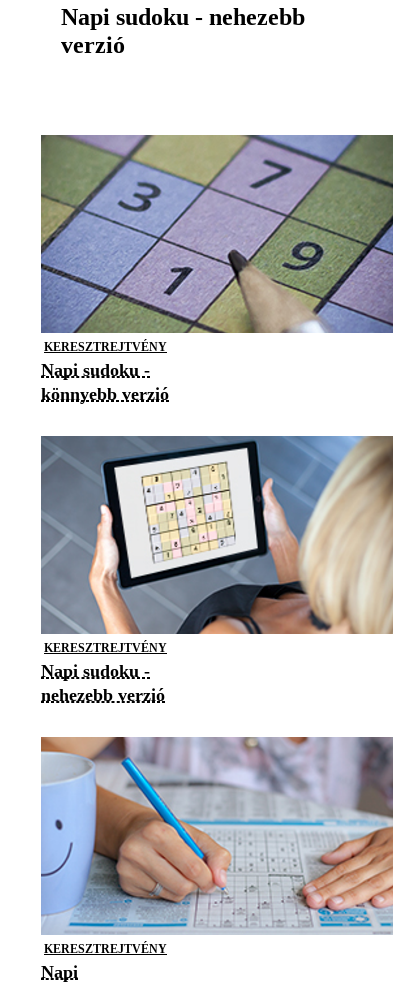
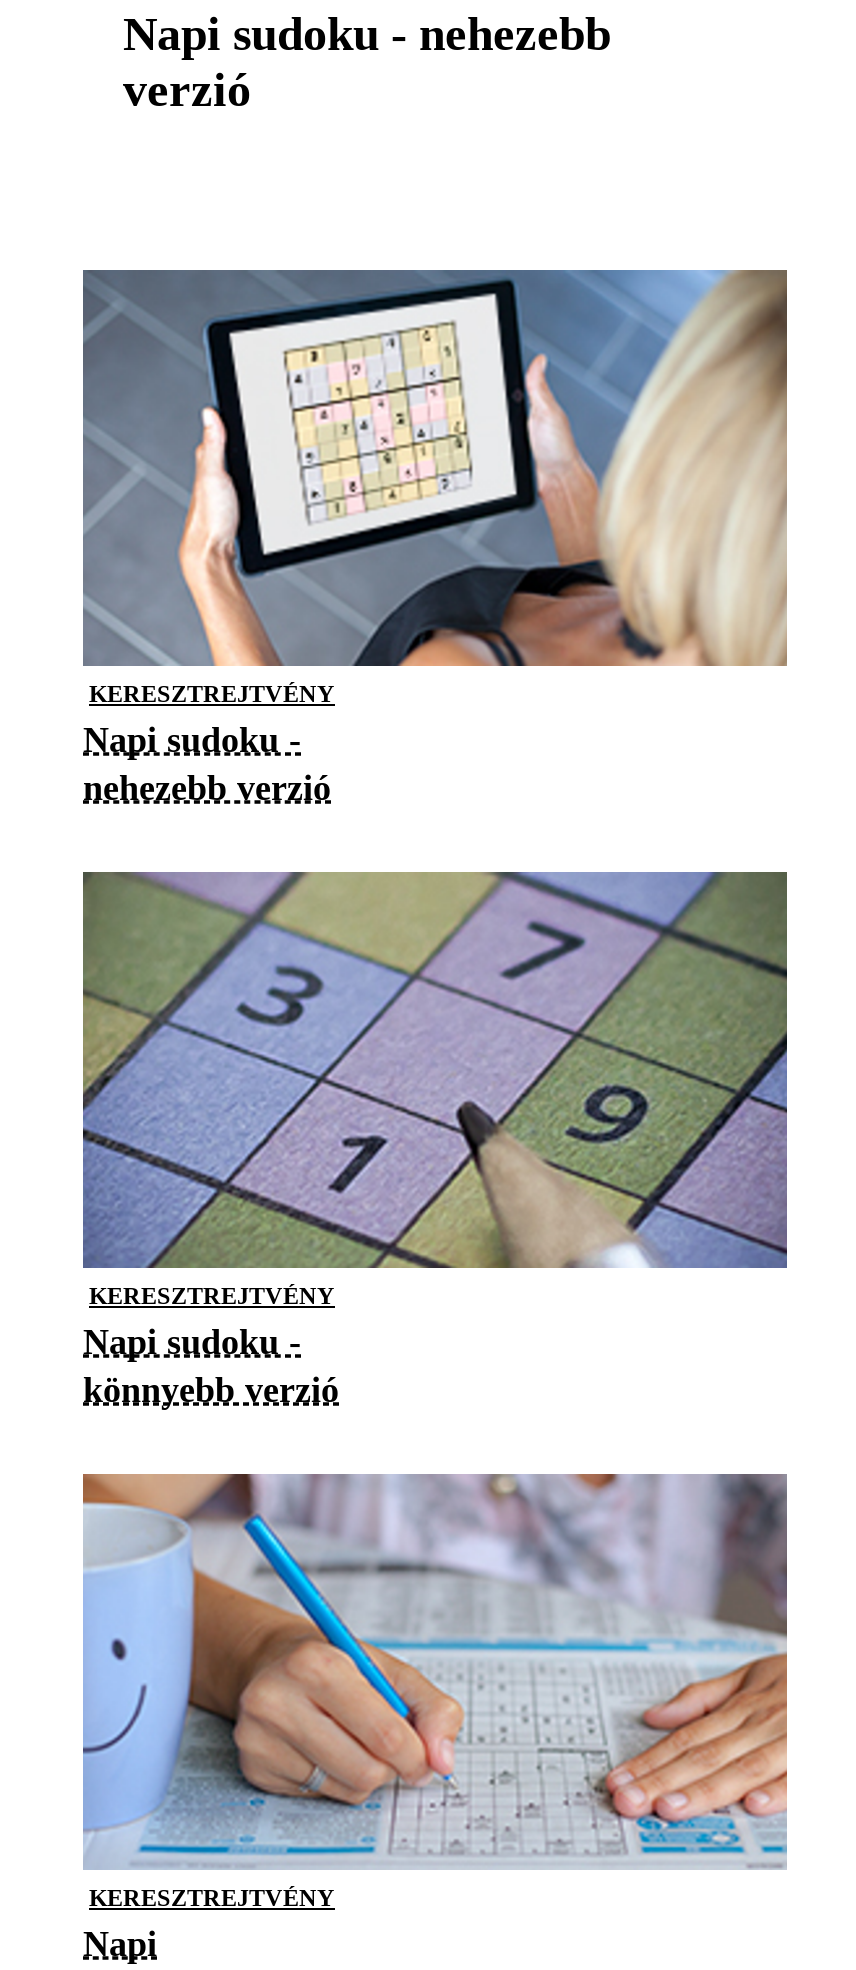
moved down: [image]

moved down: könnyebb verzió

moved up: [image]

moved up: nehezebb verzió
